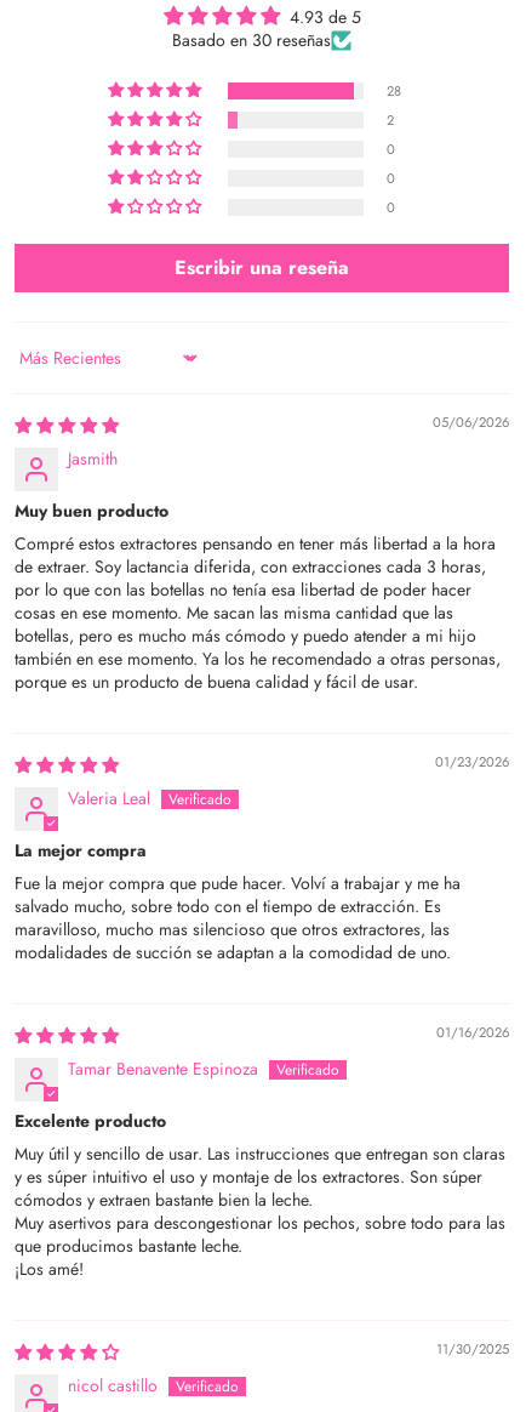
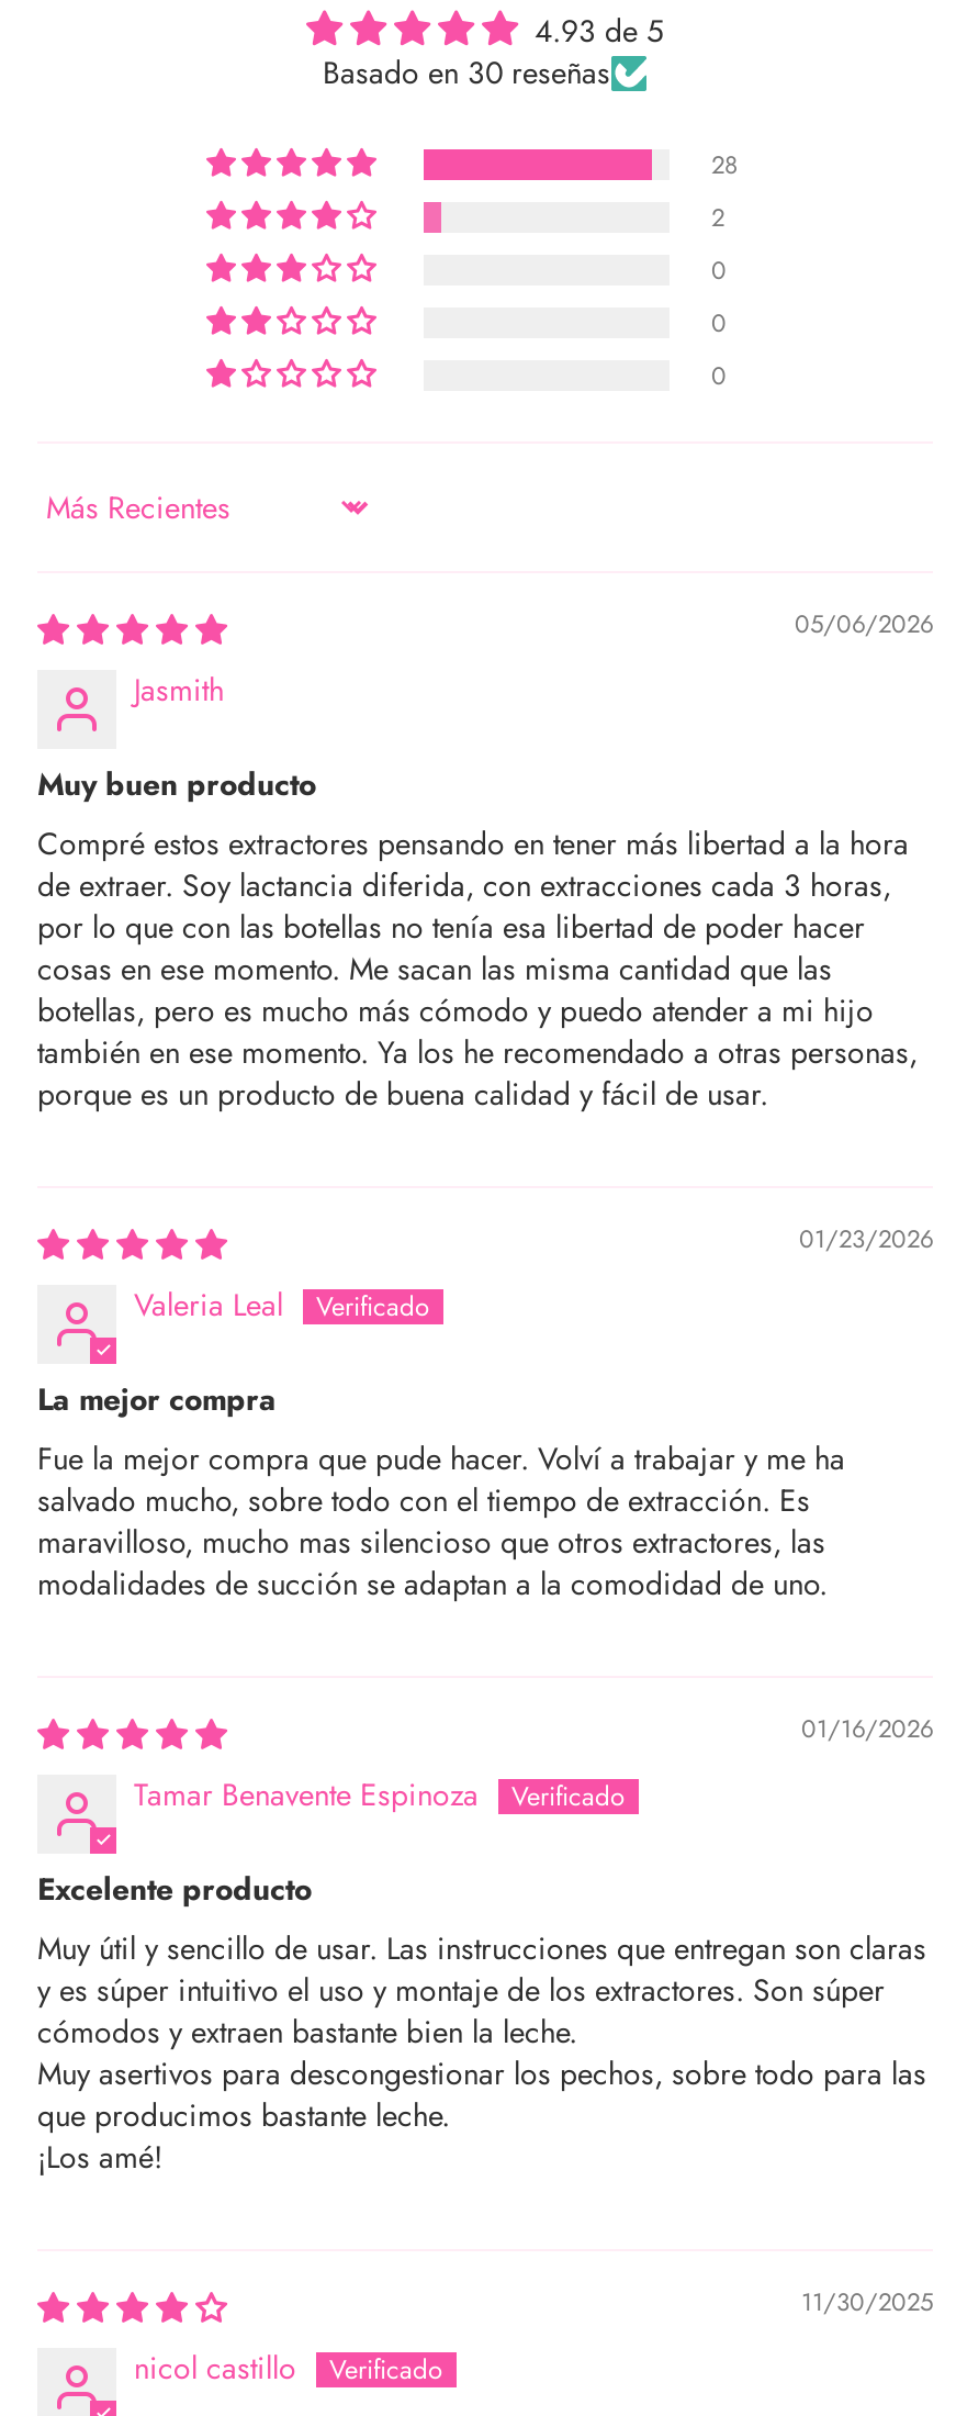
- Escribir una reseña
